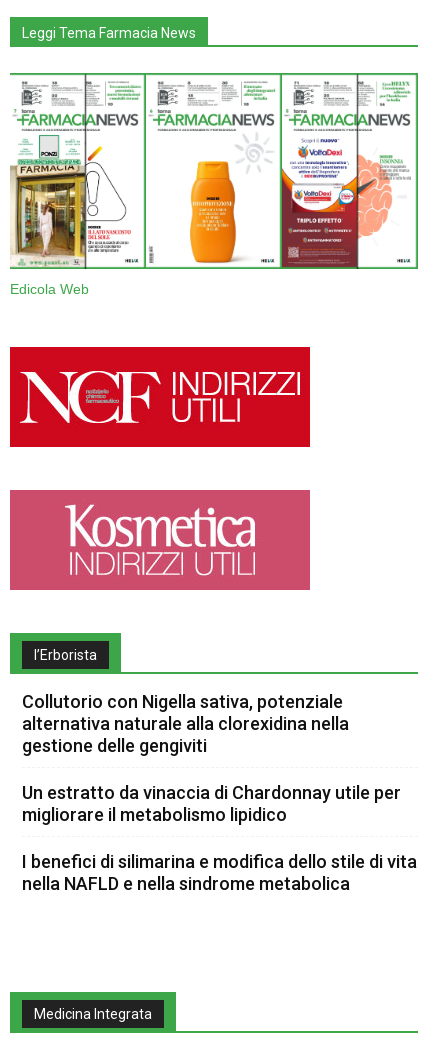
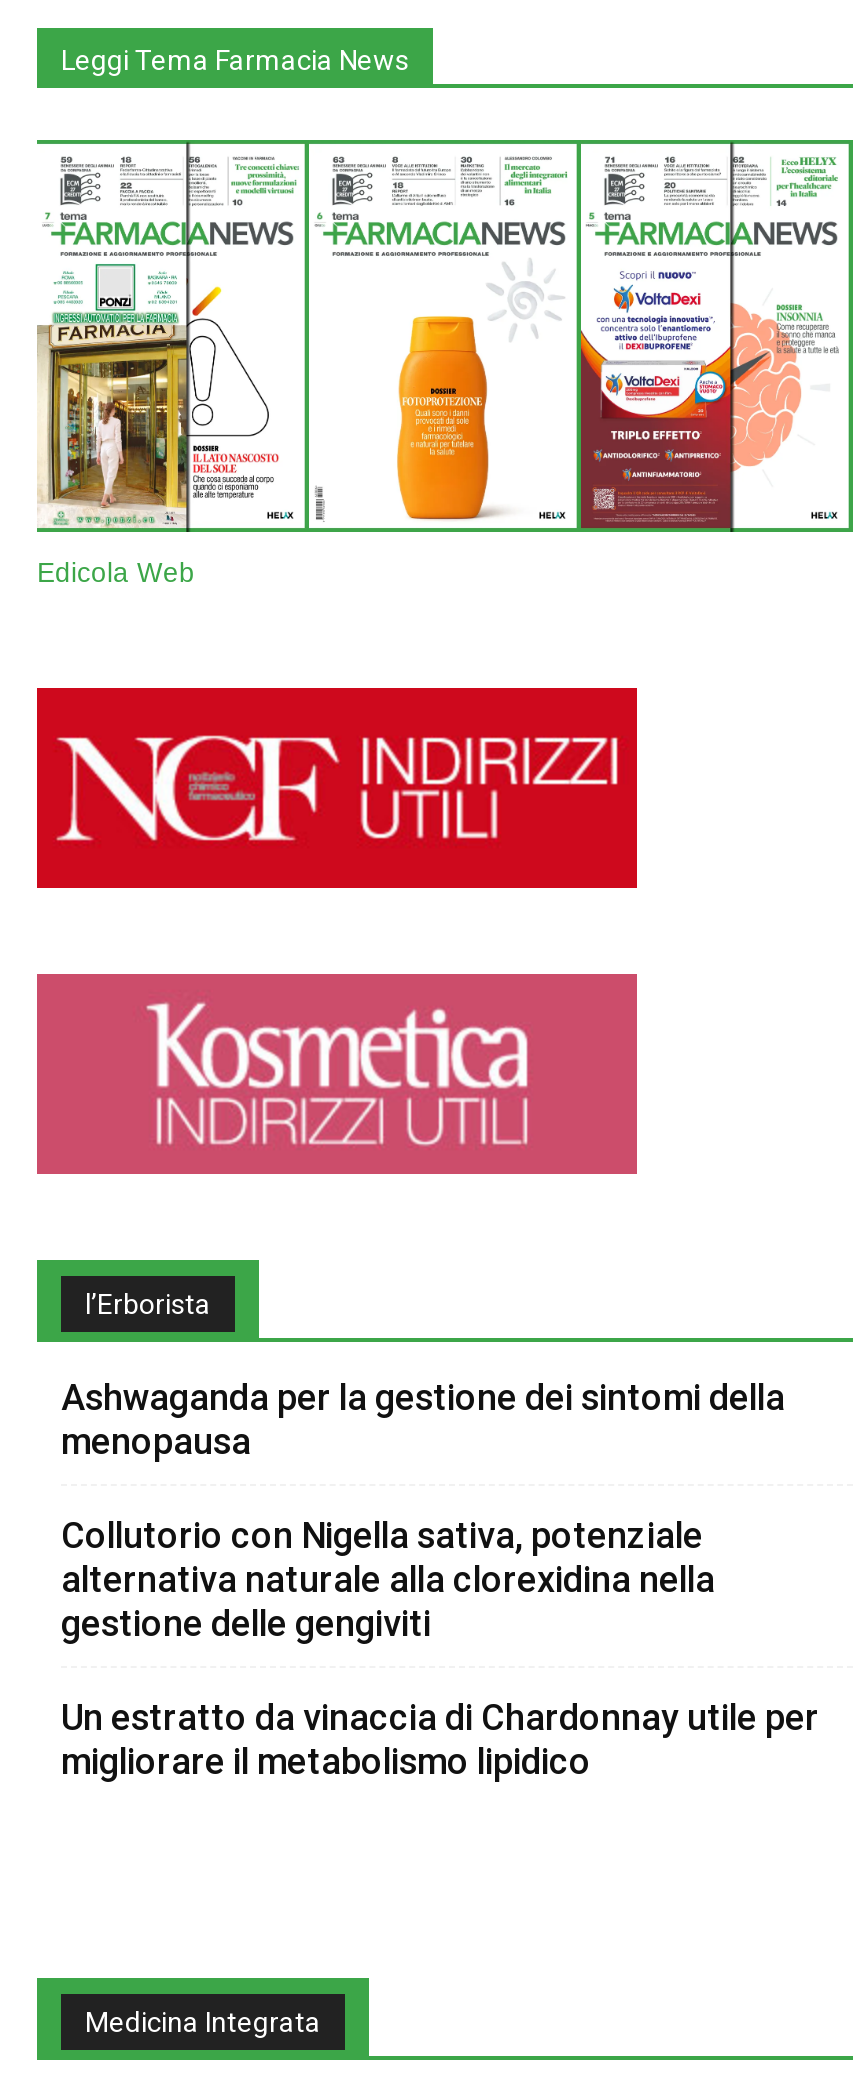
+ Ashwaganda per la gestione dei sintomi della
+ menopausa

moved down: Collutorio con Nigella sativa, potenziale | alternativa naturale alla clorexidina nella | gestione delle gengiviti | Un estratto da vinaccia di Chardonnay utile per | migliorare il metabolismo lipidico

- I benefici di silimarina e modifica dello stile di vita
- nella NAFLD e nella sindrome metabolica
